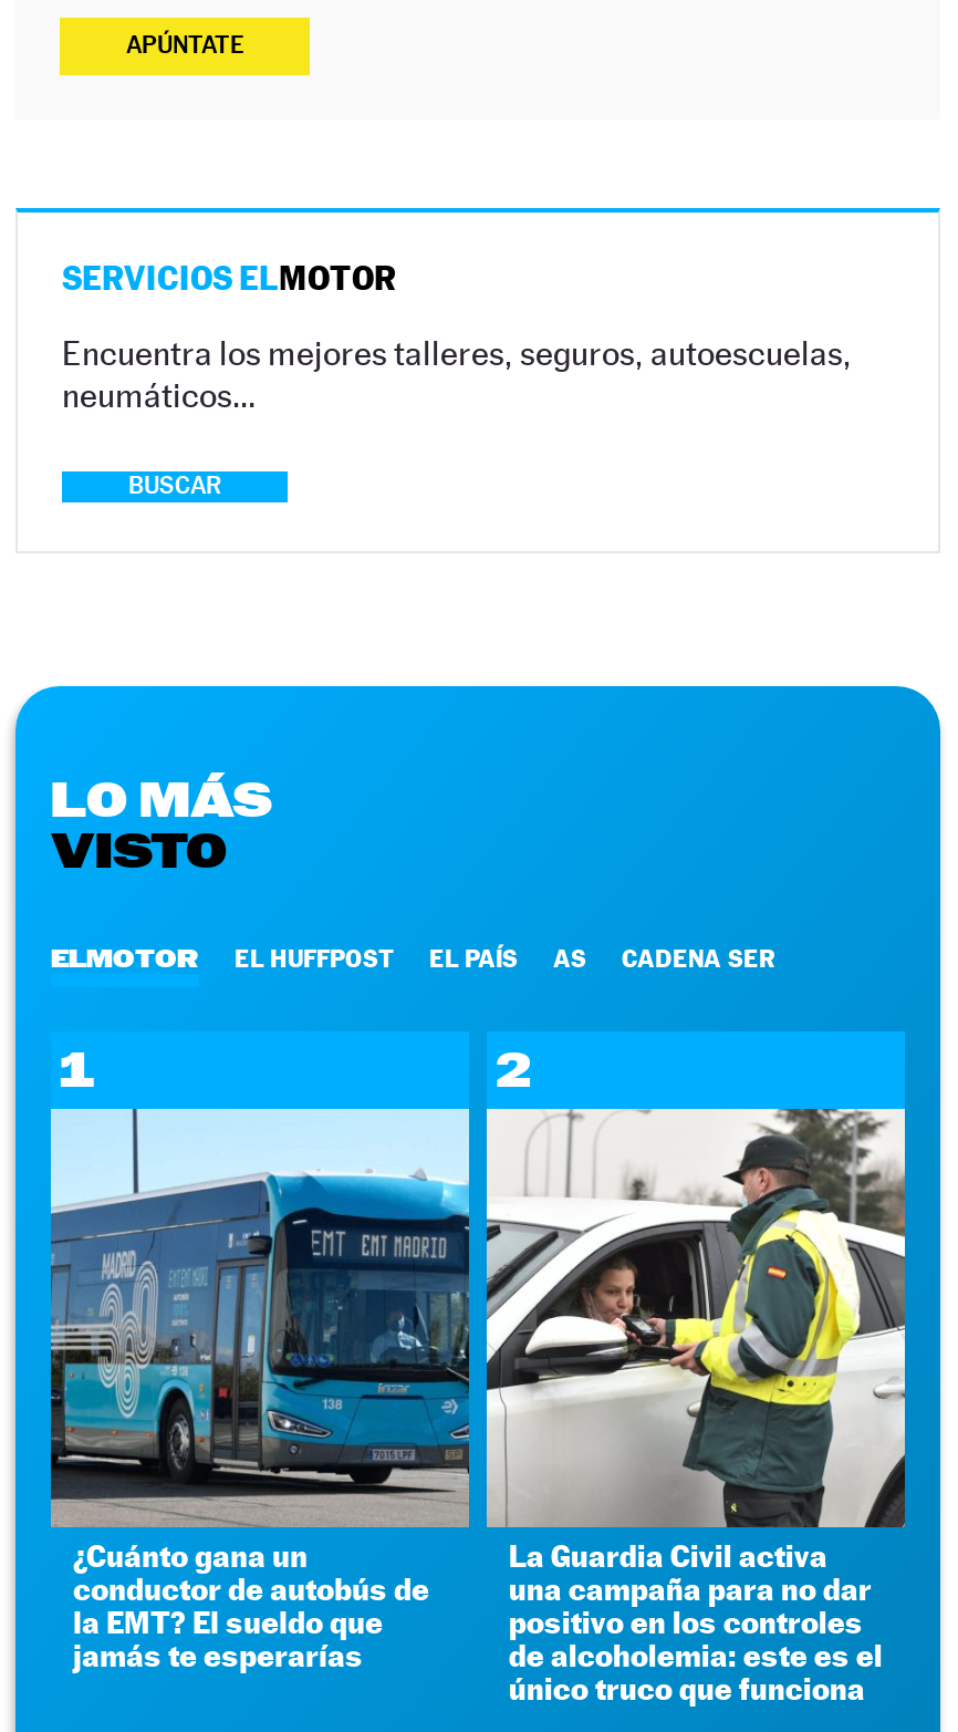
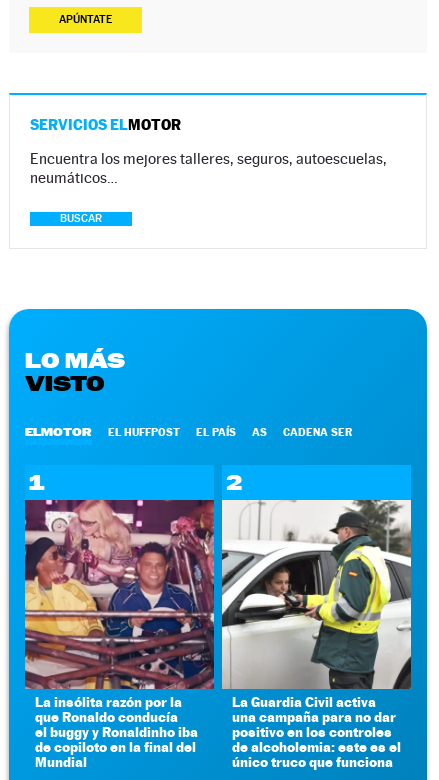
- [image]
- ¿Cuánto gana un
- conductor de autobús de
- la EMT? El sueldo que
- jamás te esperarías
+ [image]
+ La insólita razón por la
+ que Ronaldo conducía
+ el buggy y Ronaldinho iba
+ de copiloto en la final del
+ Mundial
